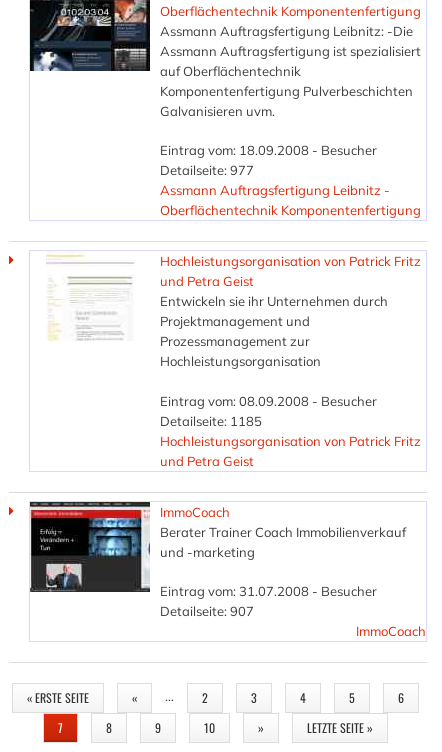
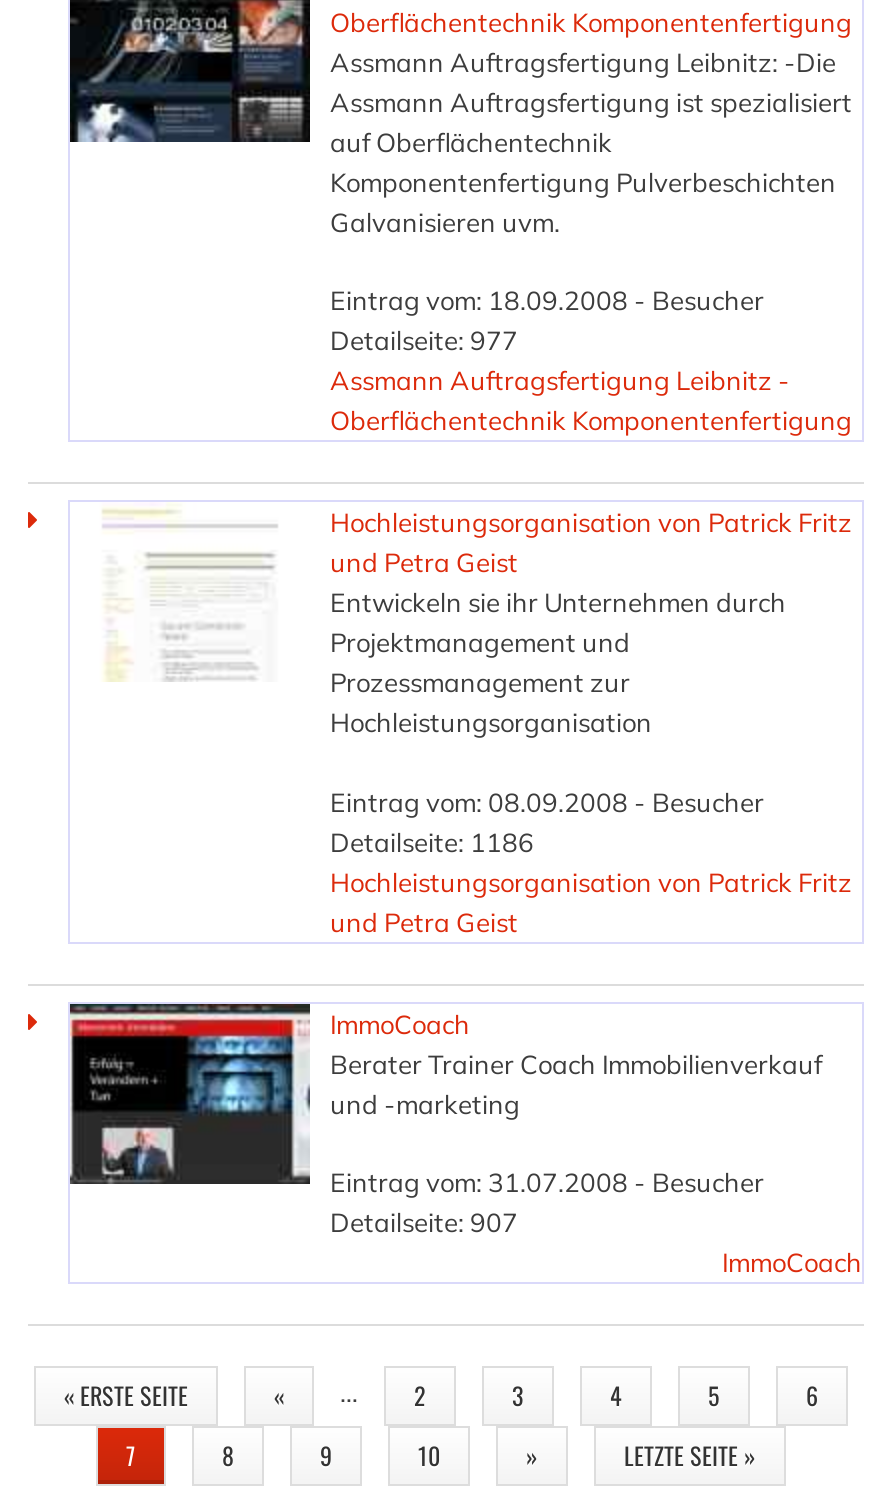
- Detailseite: 1185
+ Detailseite: 1186
